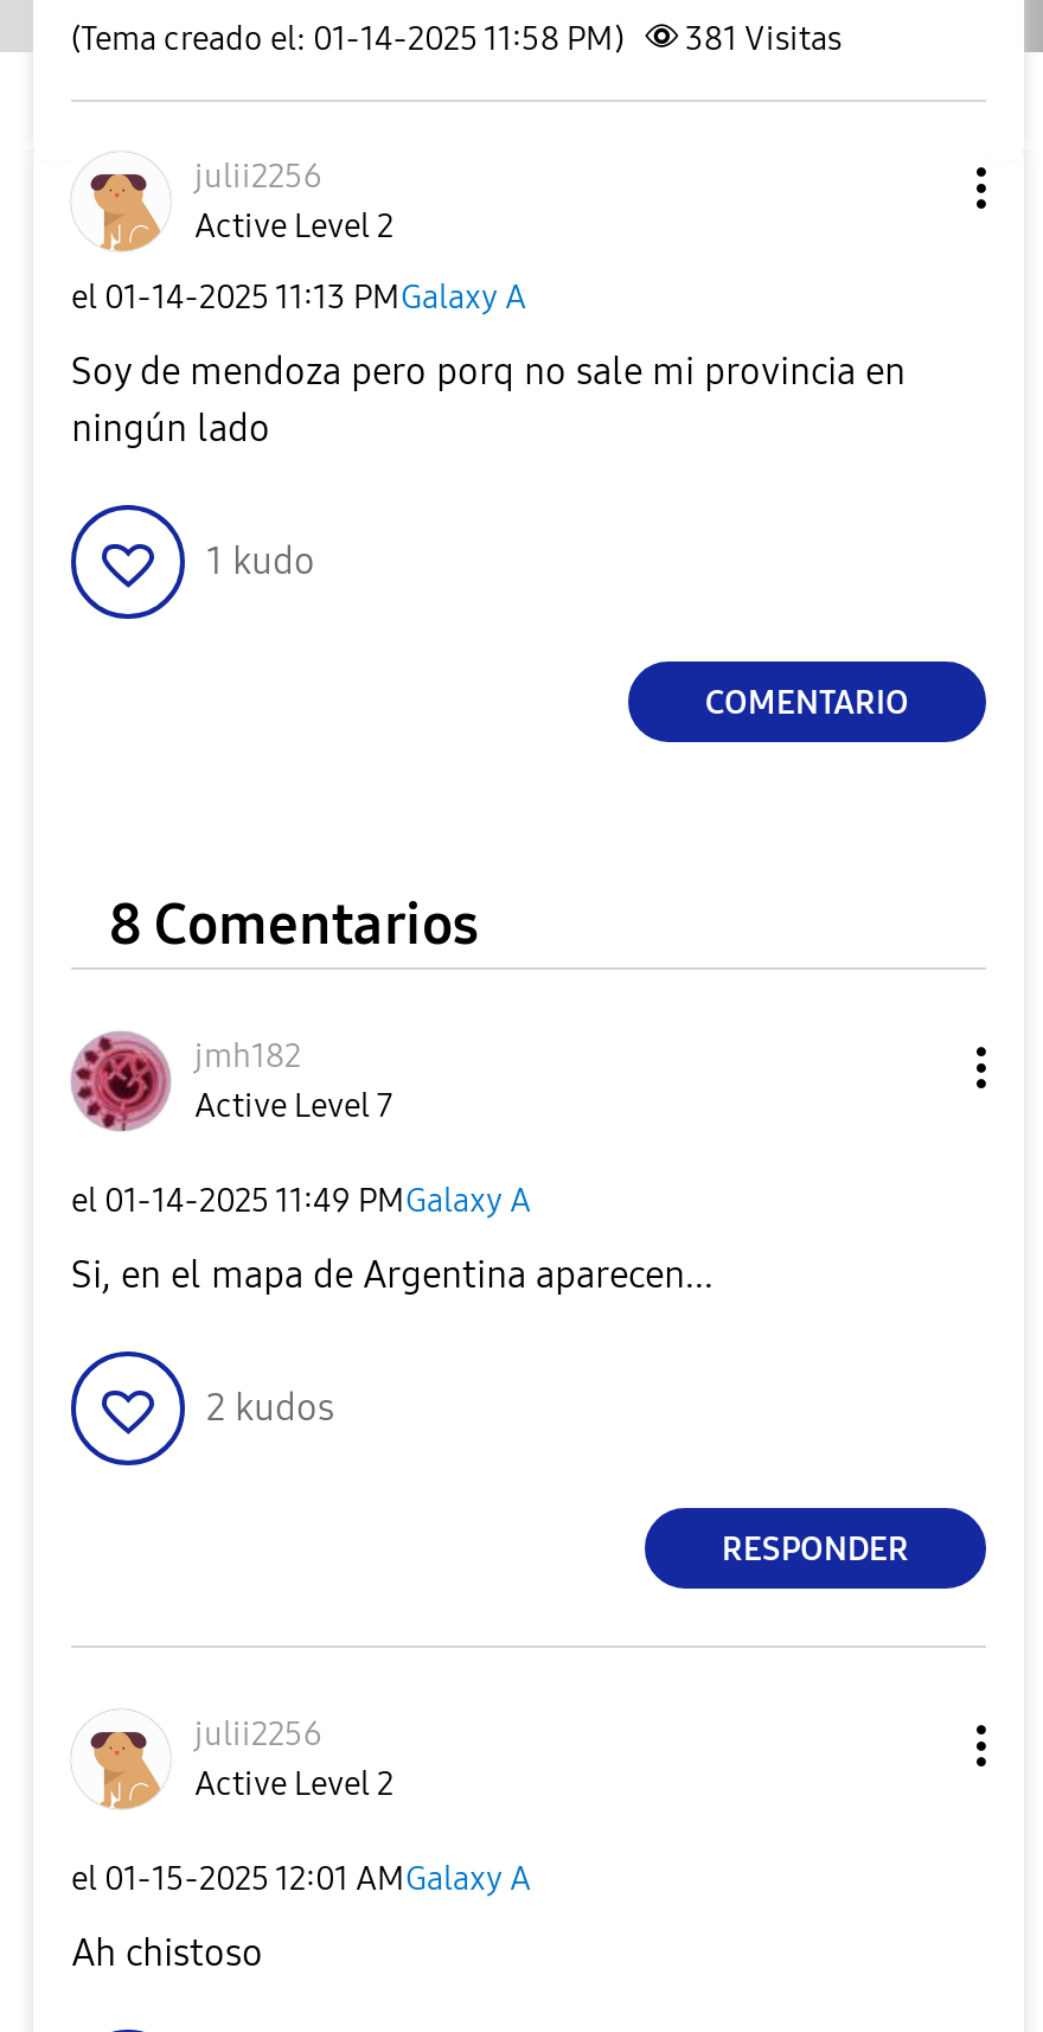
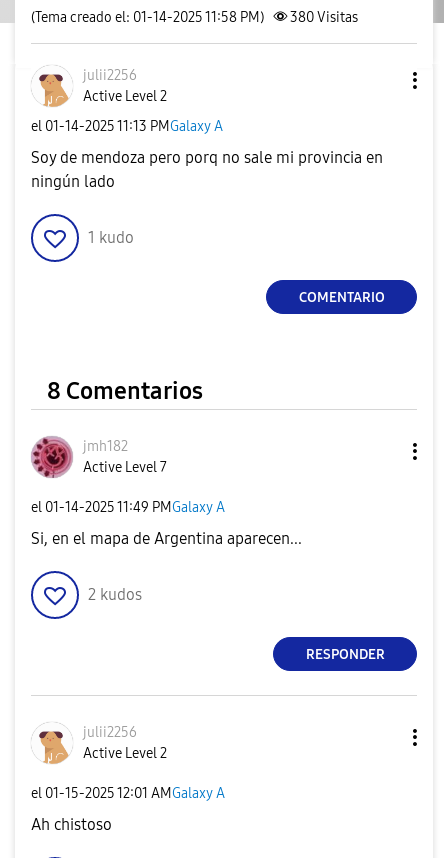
- (Tema creado el: 01-14-2025 11:58 PM) 381 Visitas
+ (Tema creado el: 01-14-2025 11:58 PM) 380 Visitas
